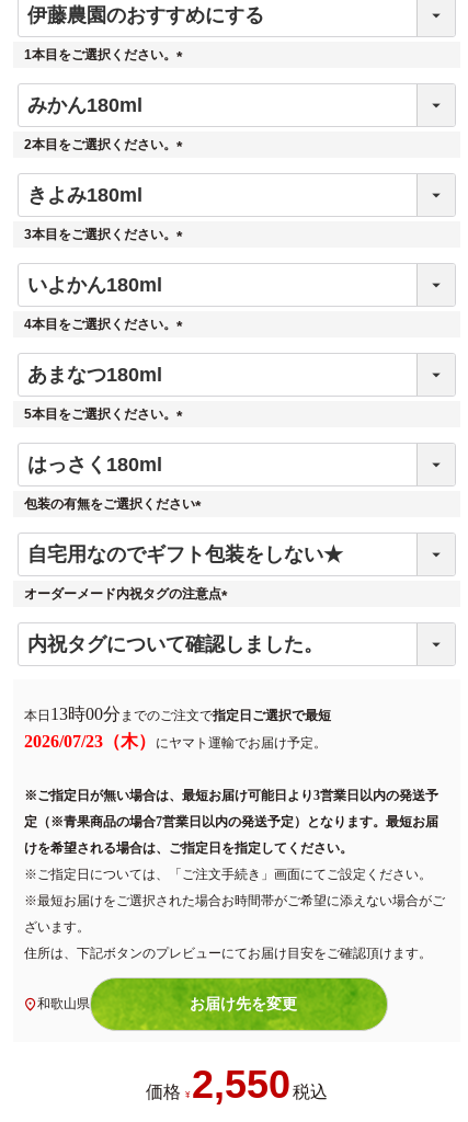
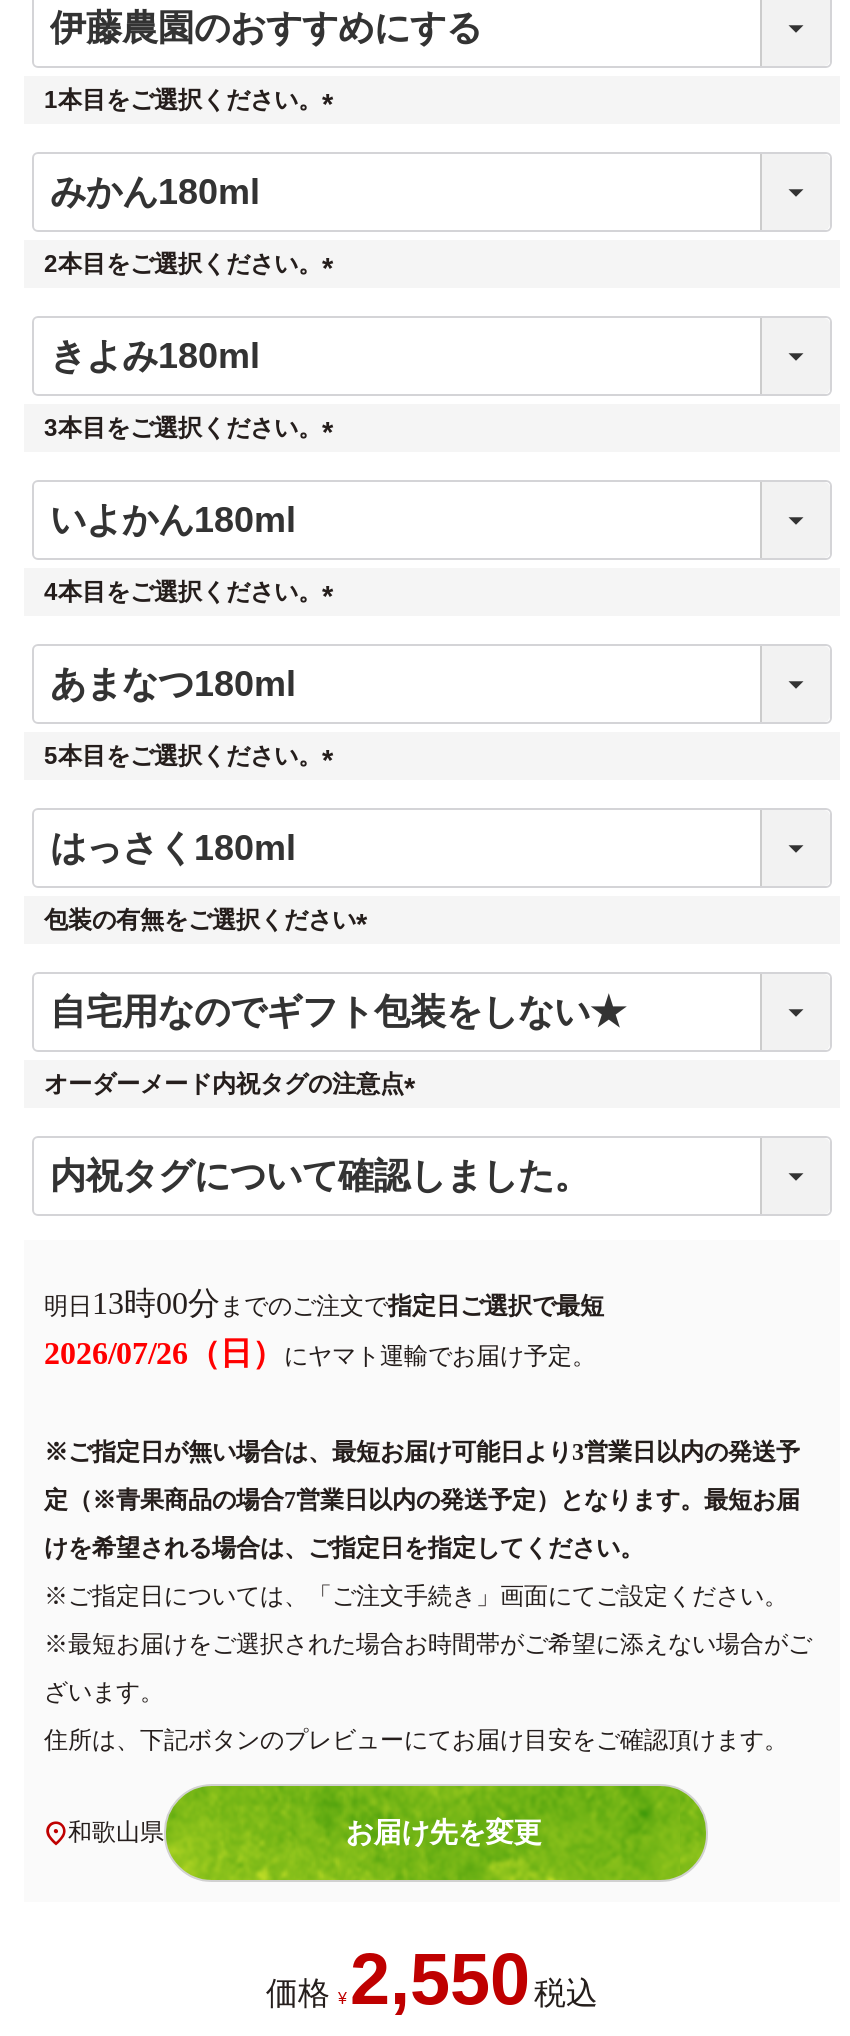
- 本日13時00分までのご注文で
+ 明日13時00分までのご注文で

- 2026/07/23（木）にヤマト運輸でお届け予定。
+ 2026/07/26（日）にヤマト運輸でお届け予定。
